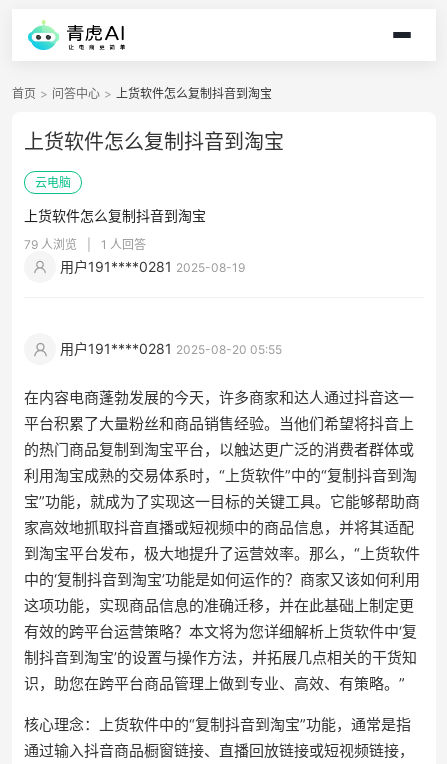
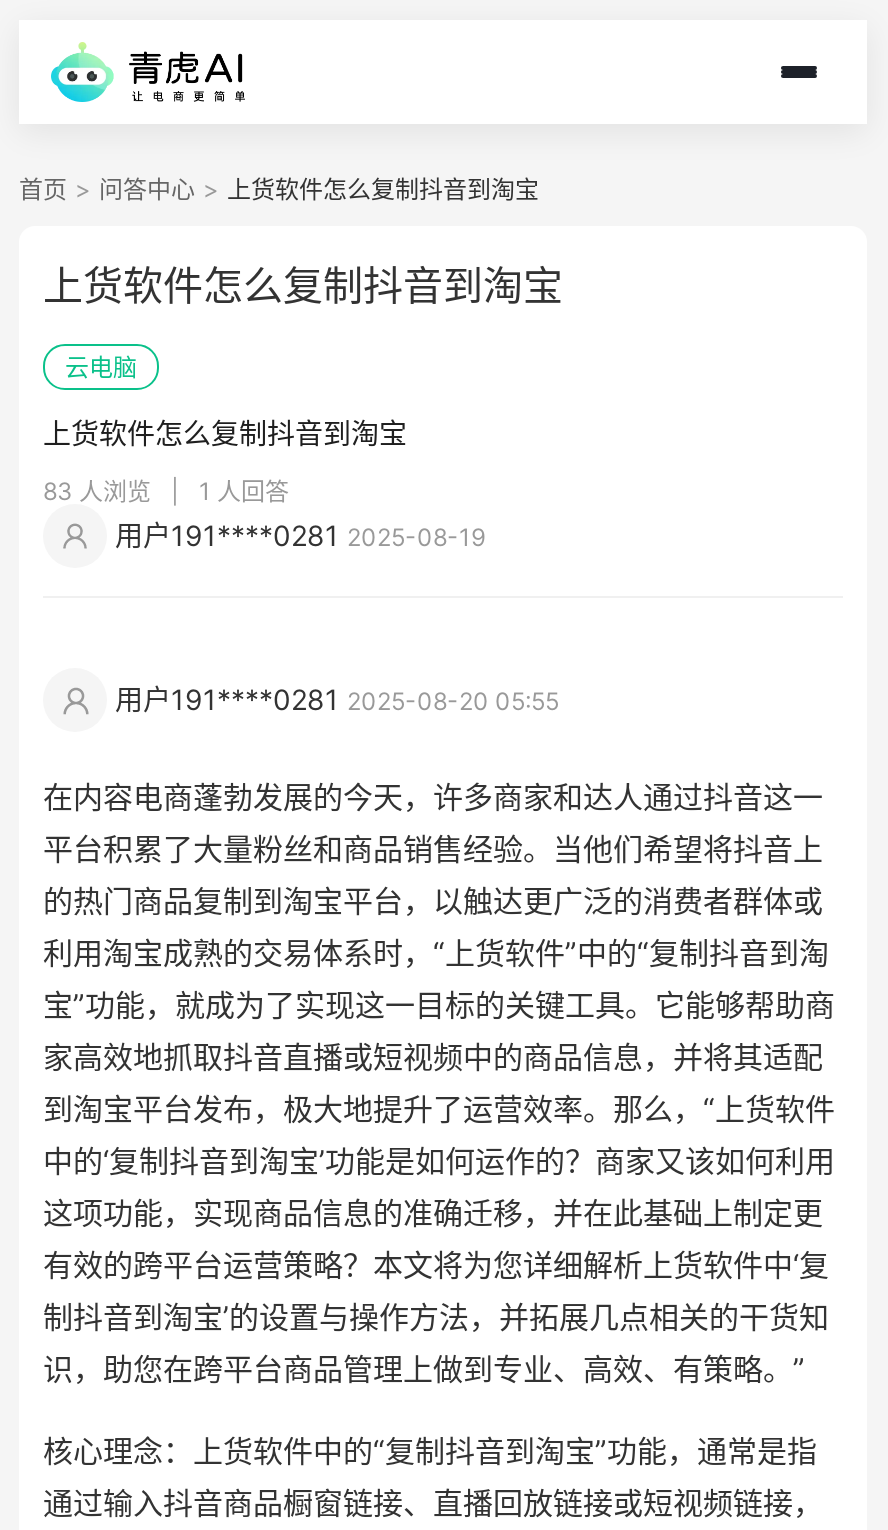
- 79 人浏览
+ 83 人浏览
